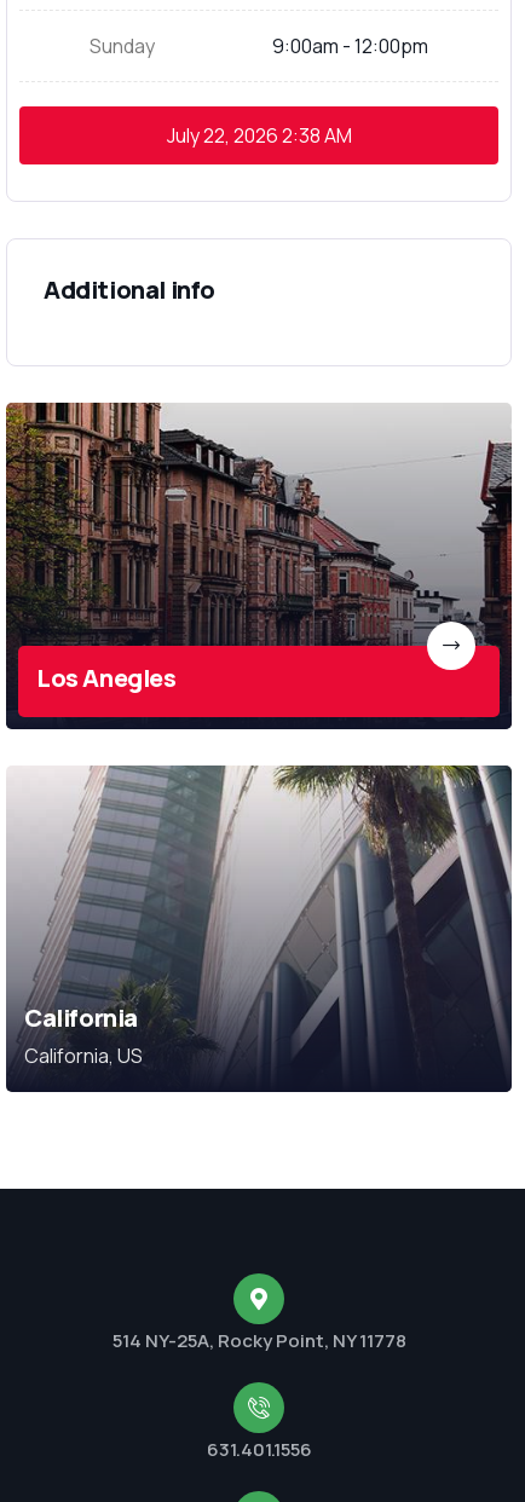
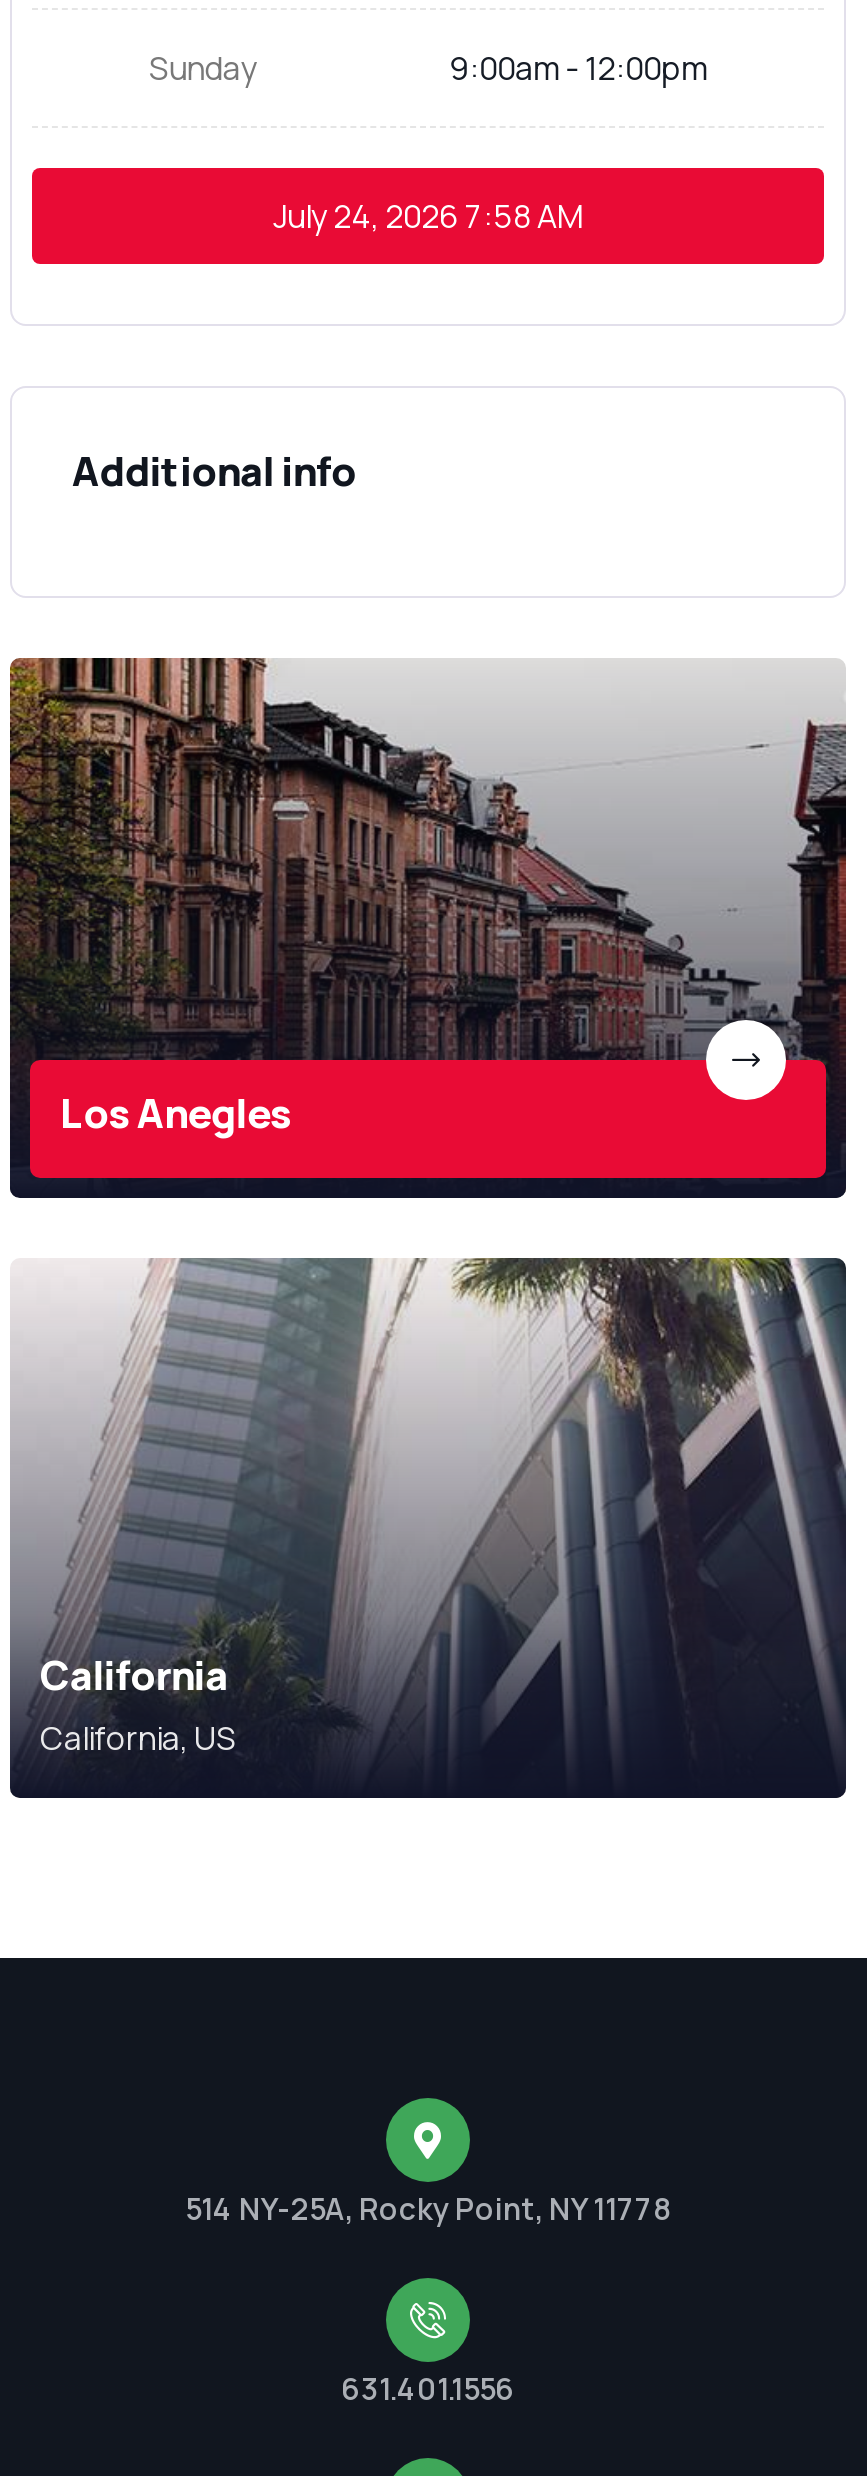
- July 22, 2026 2:38 AM
+ July 24, 2026 7:58 AM
